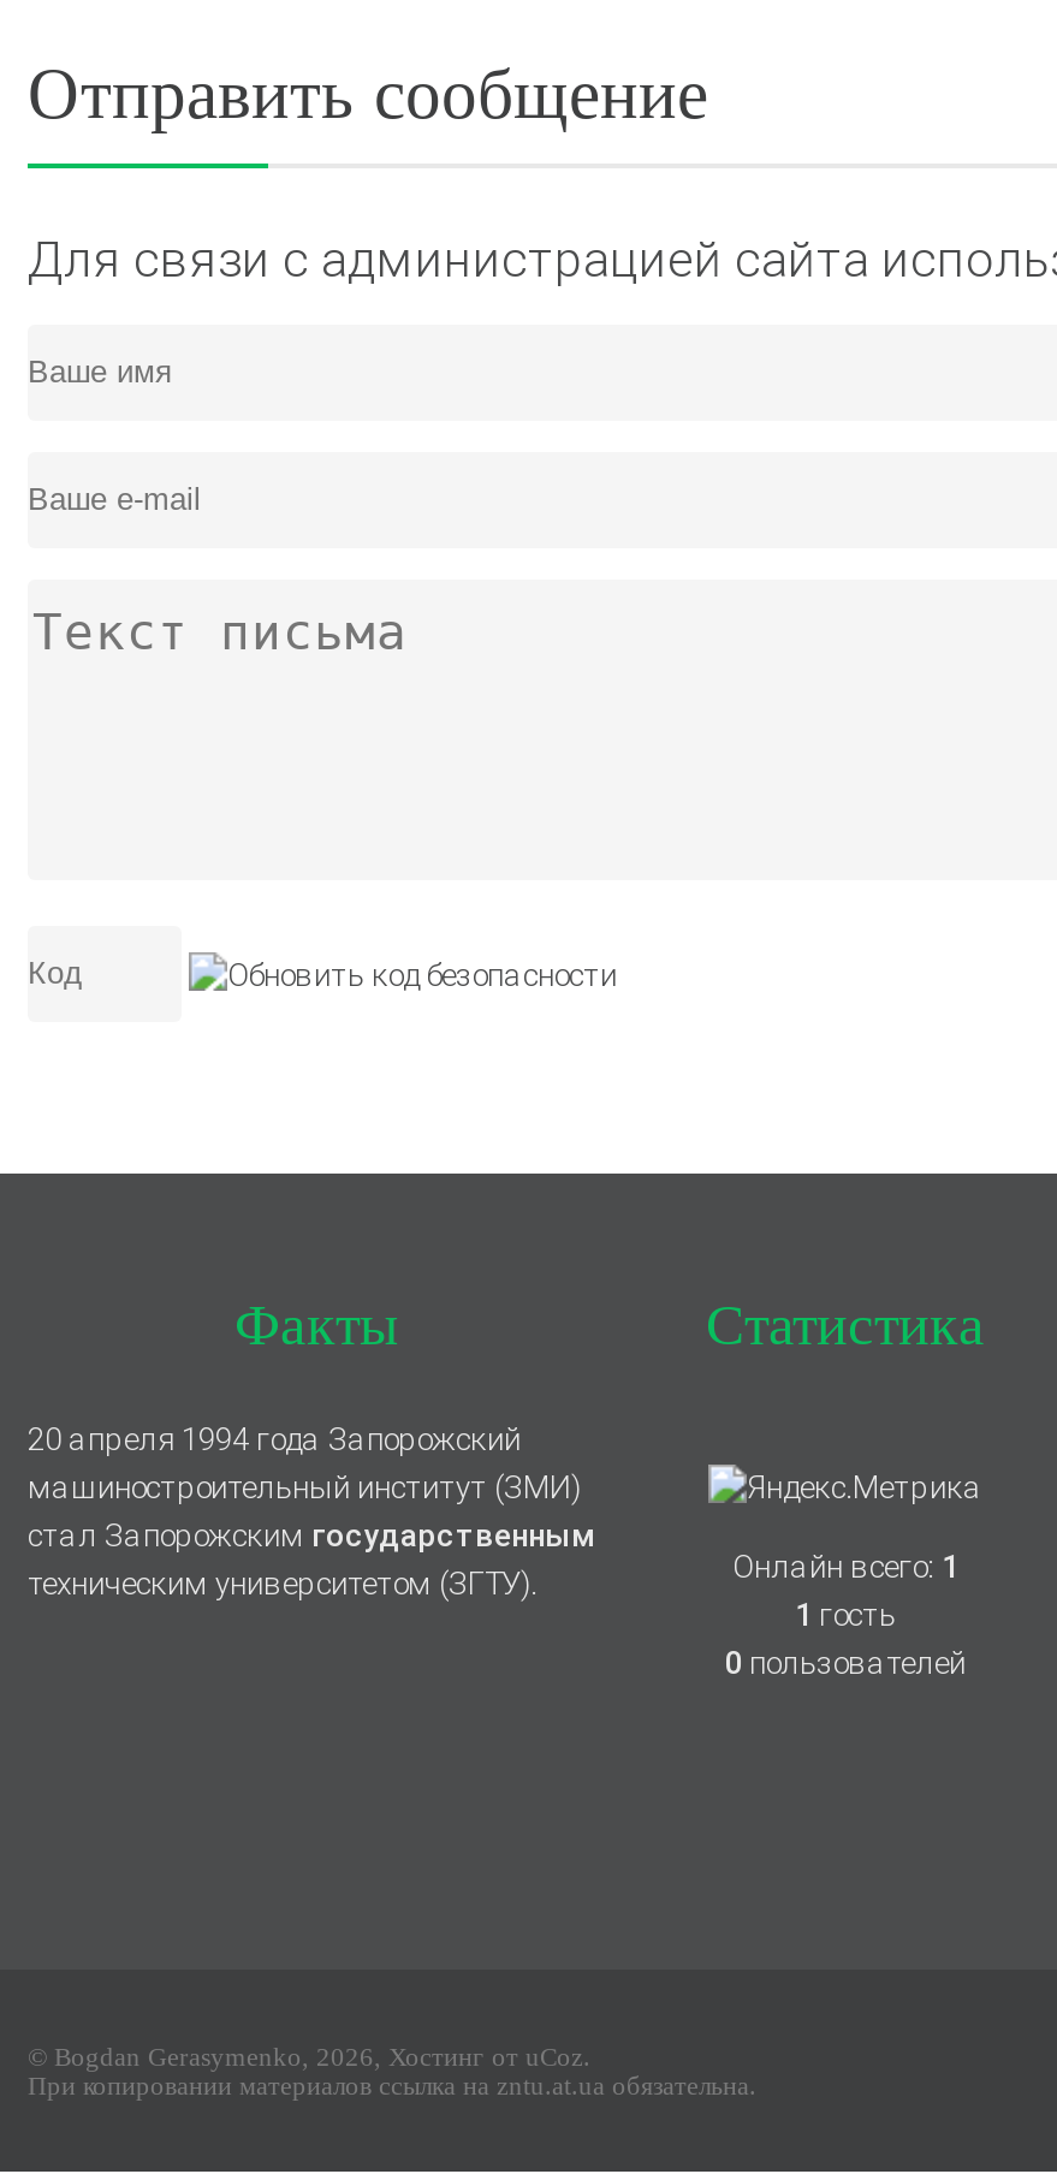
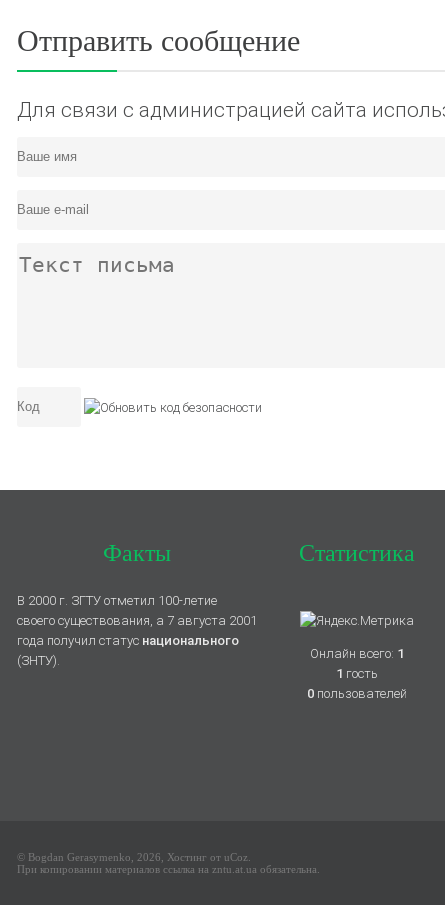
- 20 апреля 1994 года Запорожский
- машиностроительный институт (ЗМИ)
- стал Запорожским государственным
- техническим университетом (ЗГТУ).
+ В 2000 г. ЗГТУ отметил 100-летие
+ своего существования, а 7 августа 2001
+ года получил статус национального
+ (ЗНТУ).
